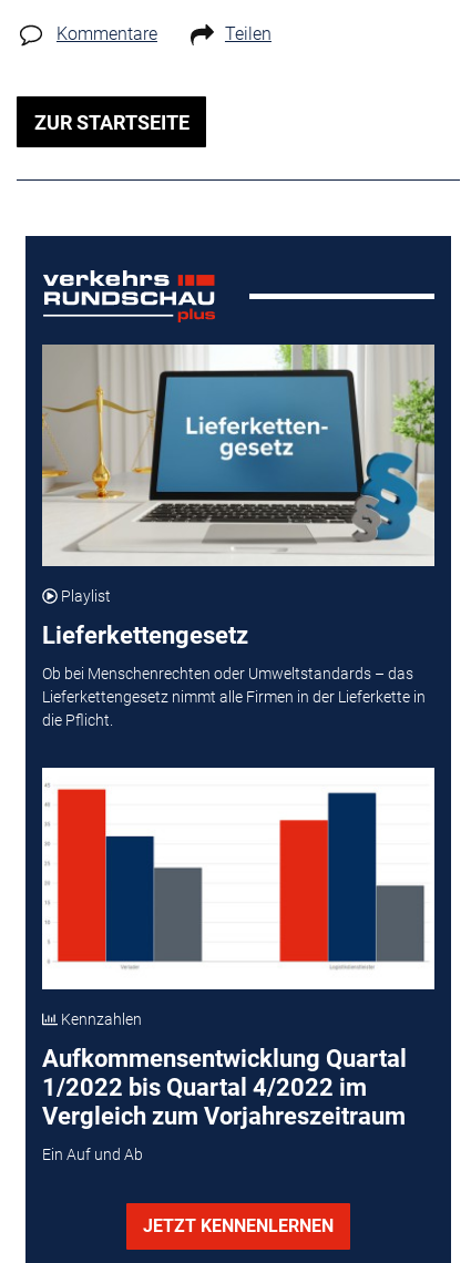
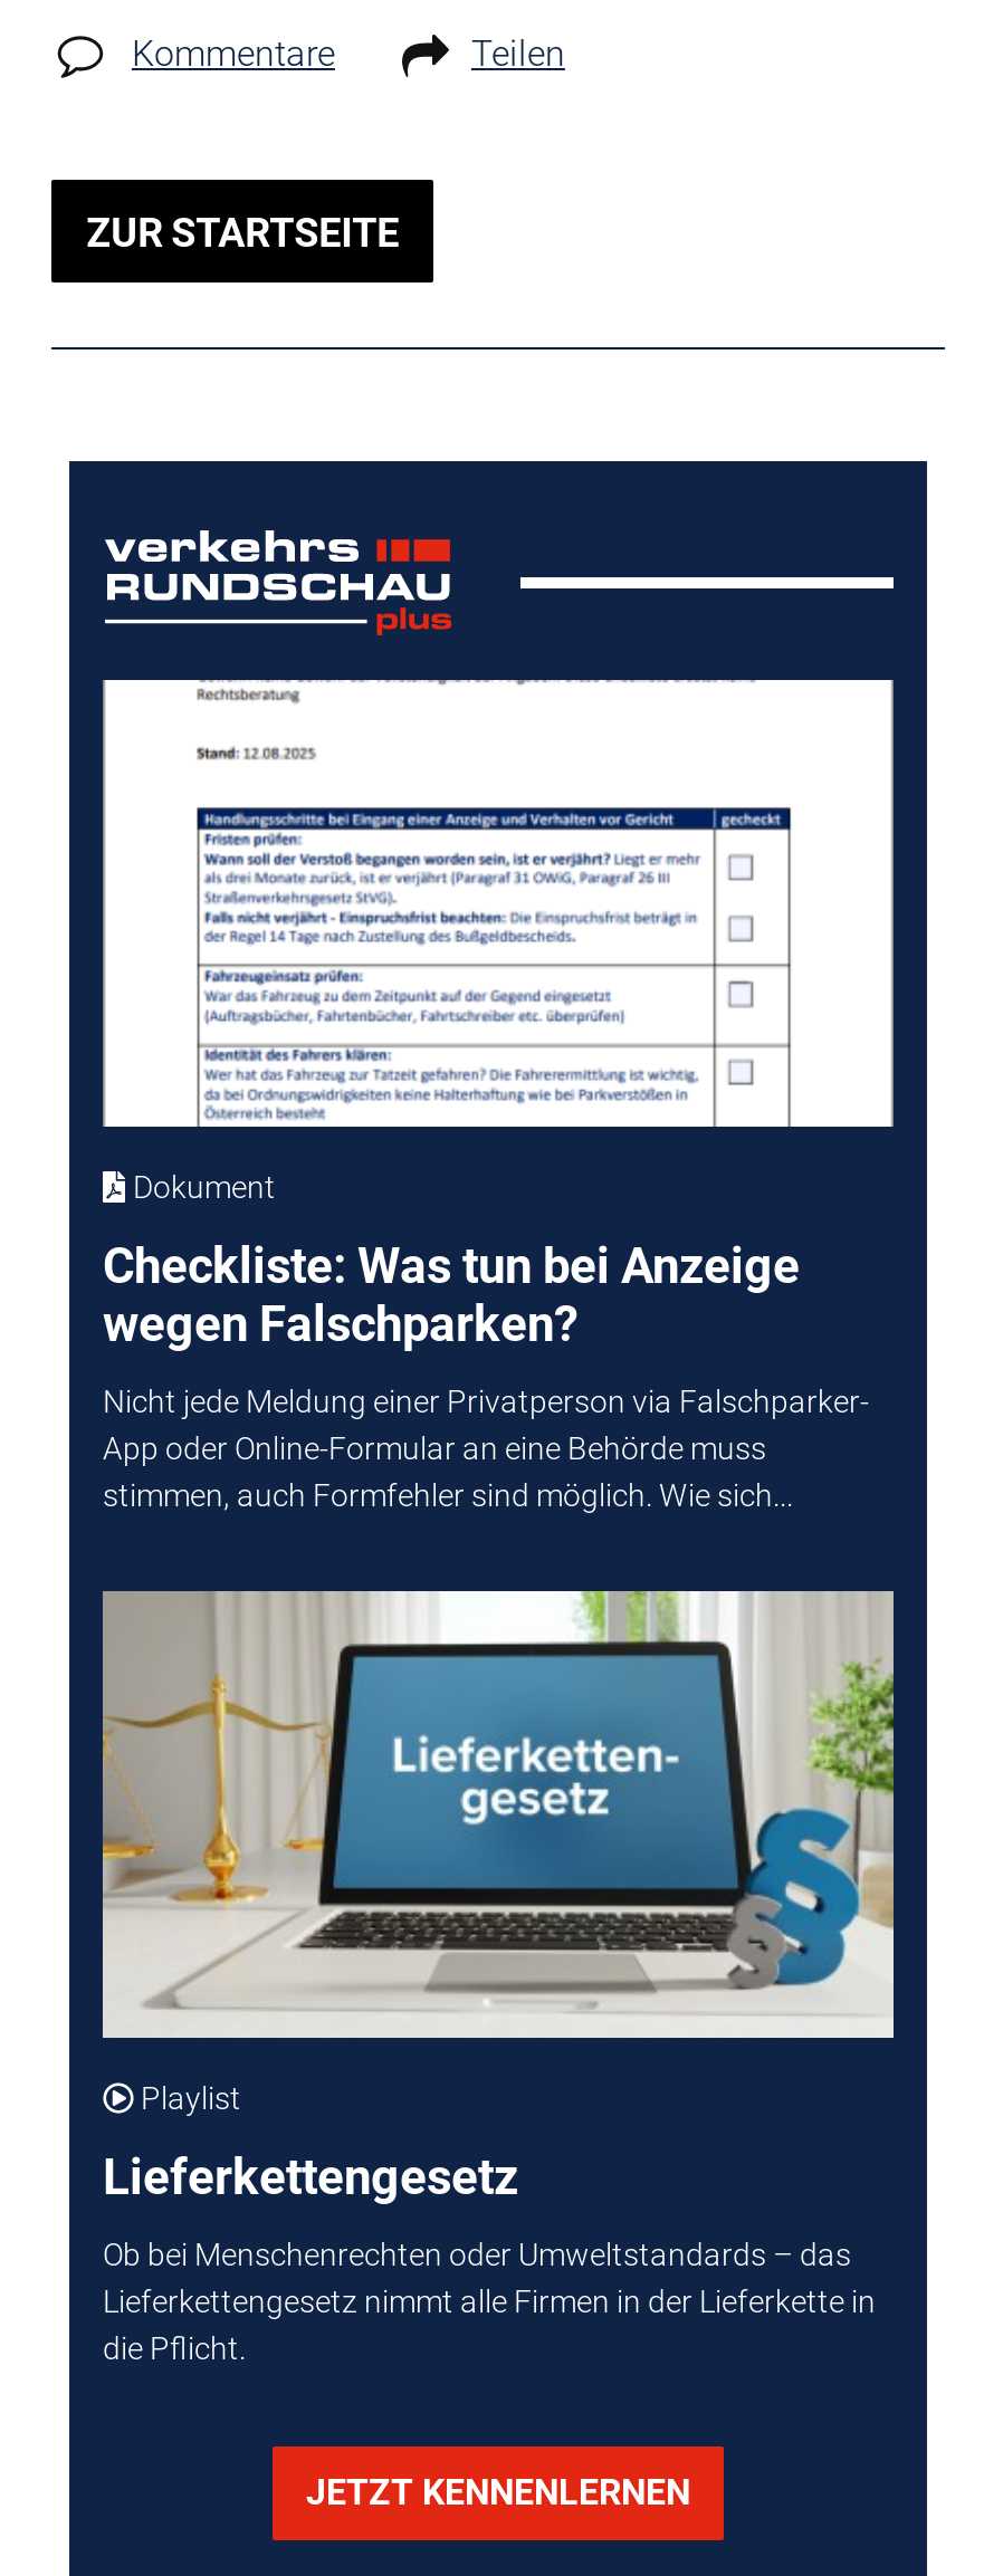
+ [image]
+ Dokument
+ Checkliste: Was tun bei Anzeige
+ wegen Falschparken?
+ Nicht jede Meldung einer Privatperson via Falschparker-
+ App oder Online-Formular an eine Behörde muss
+ stimmen, auch Formfehler sind möglich. Wie sich...

moved down: [image] | Playlist | Lieferkettengesetz | Ob bei Menschenrechten oder Umweltstandards – das | Lieferkettengesetz nimmt alle Firmen in der Lieferkette in | die Pflicht.

- [image]
- Kennzahlen
- Aufkommensentwicklung Quartal
- 1/2022 bis Quartal 4/2022 im
- Vergleich zum Vorjahreszeitraum
- Ein Auf und Ab
